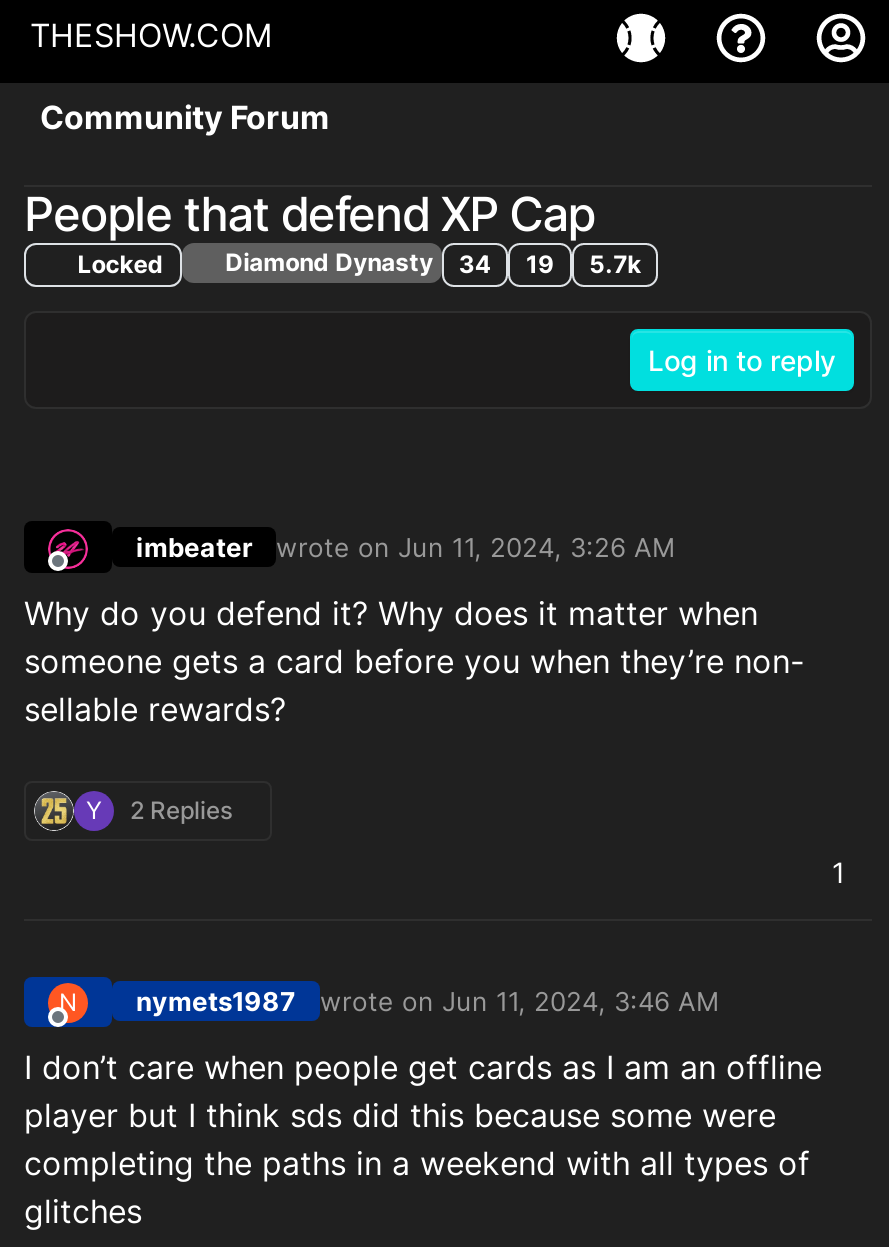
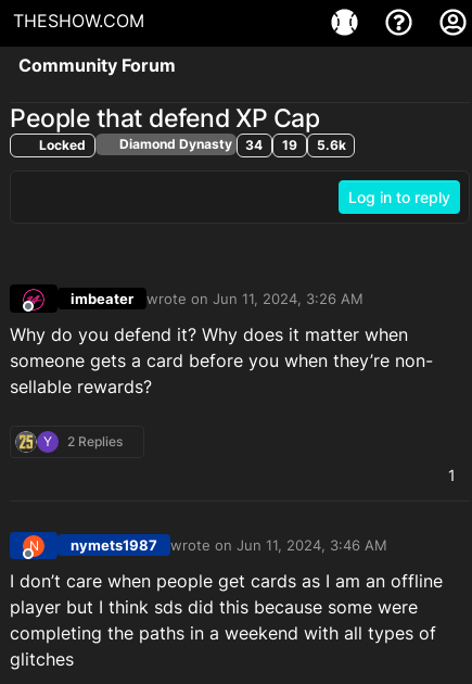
- Locked Diamond Dynasty 34 19 5.7k
+ Locked Diamond Dynasty 34 19 5.6k
